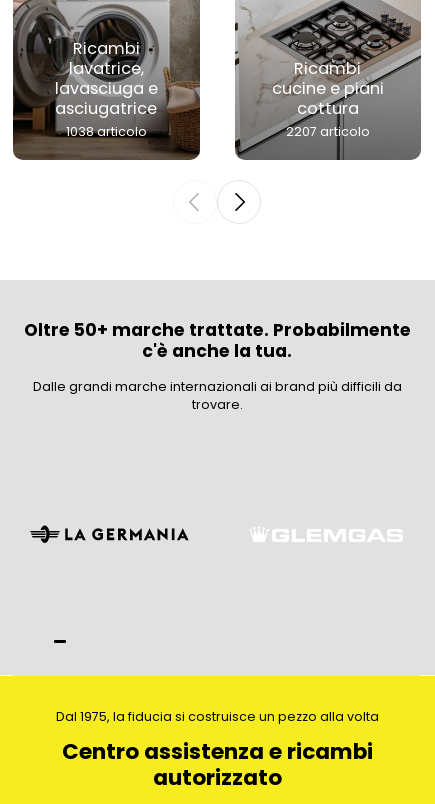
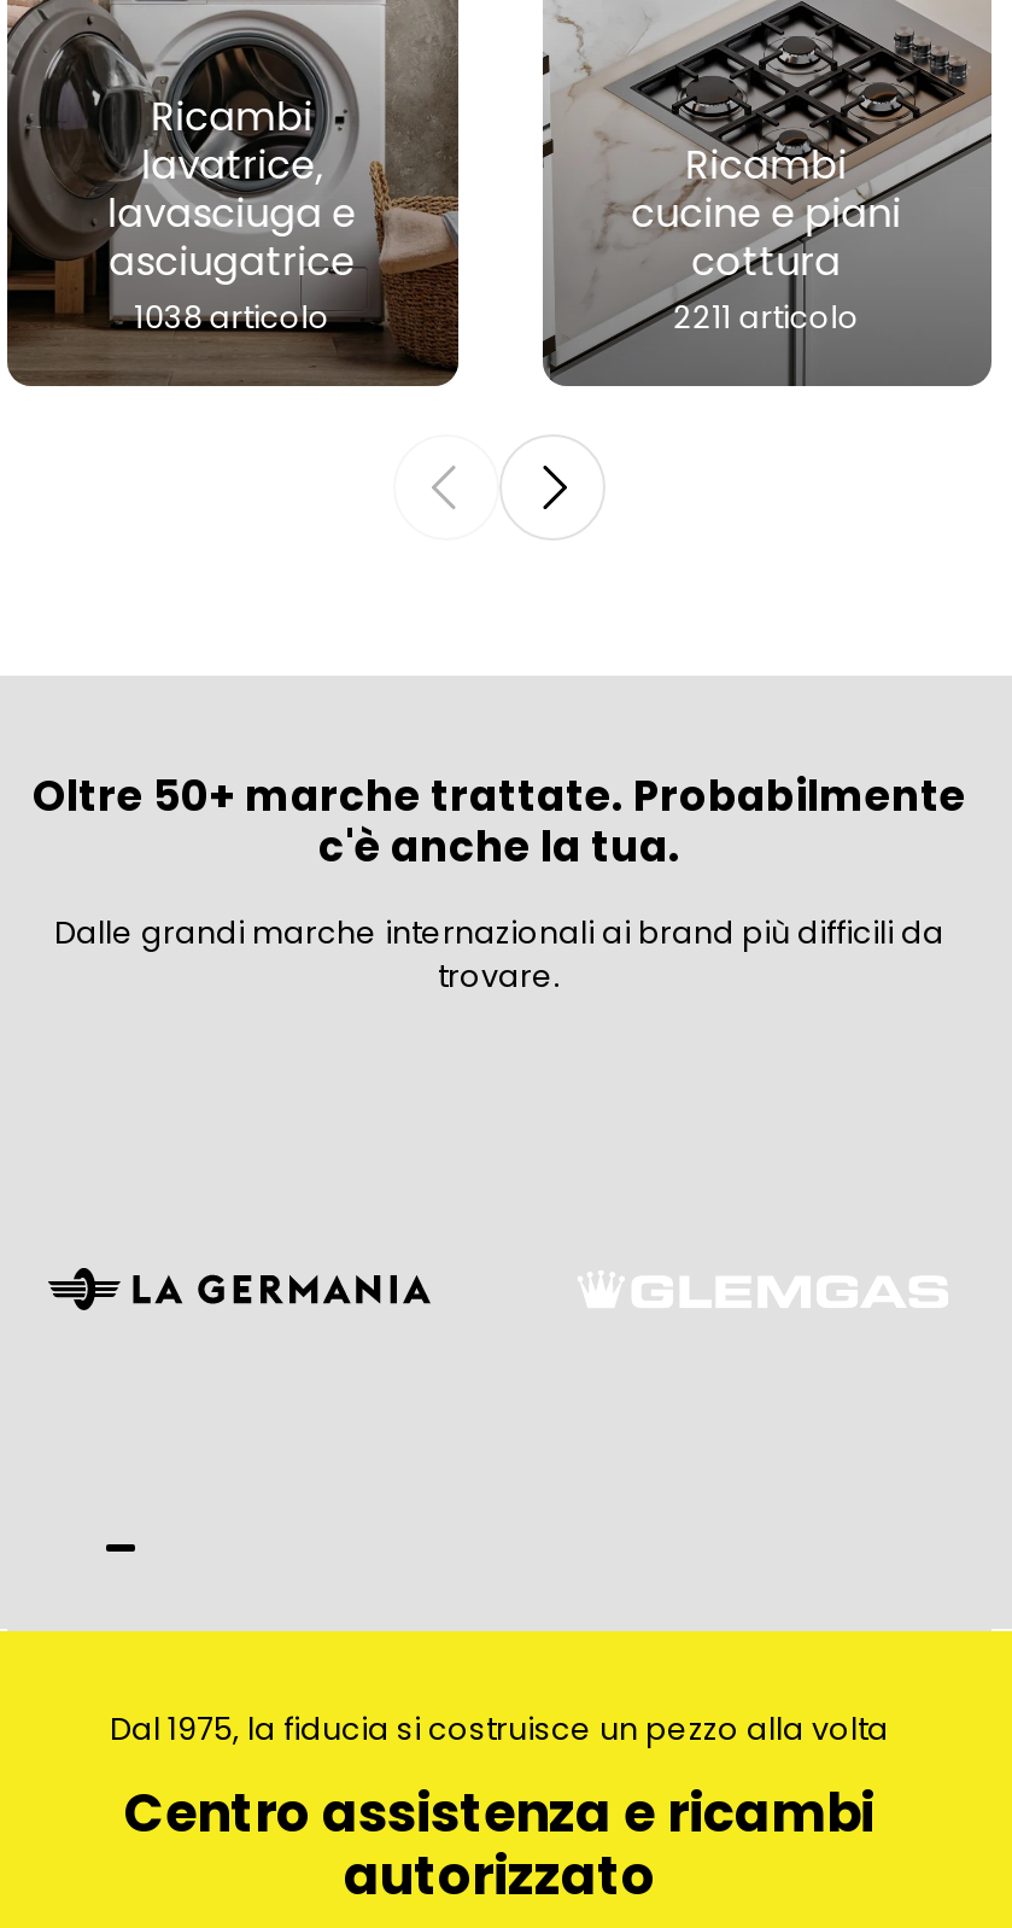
- 2207 articolo
+ 2211 articolo
